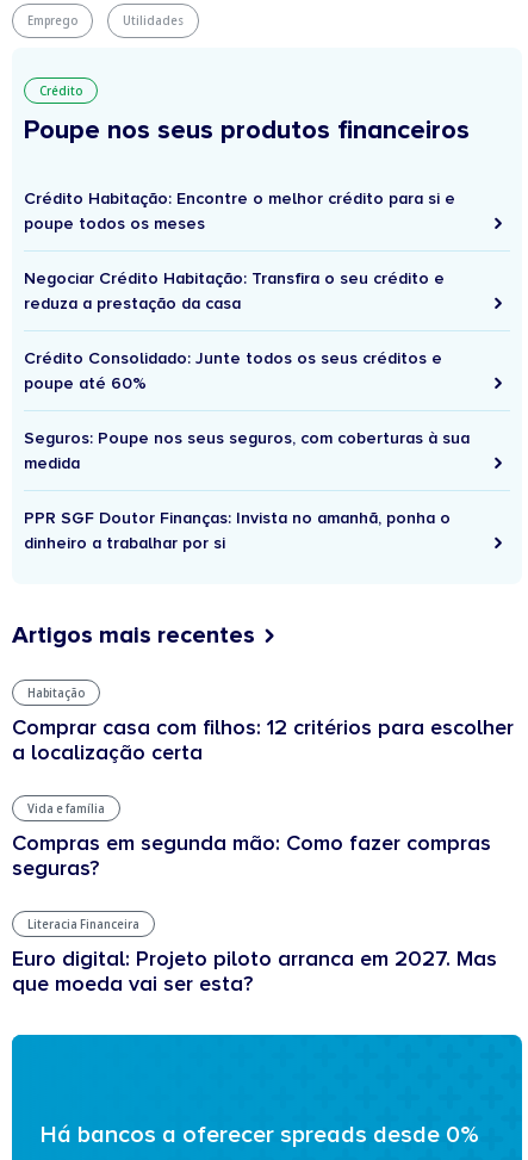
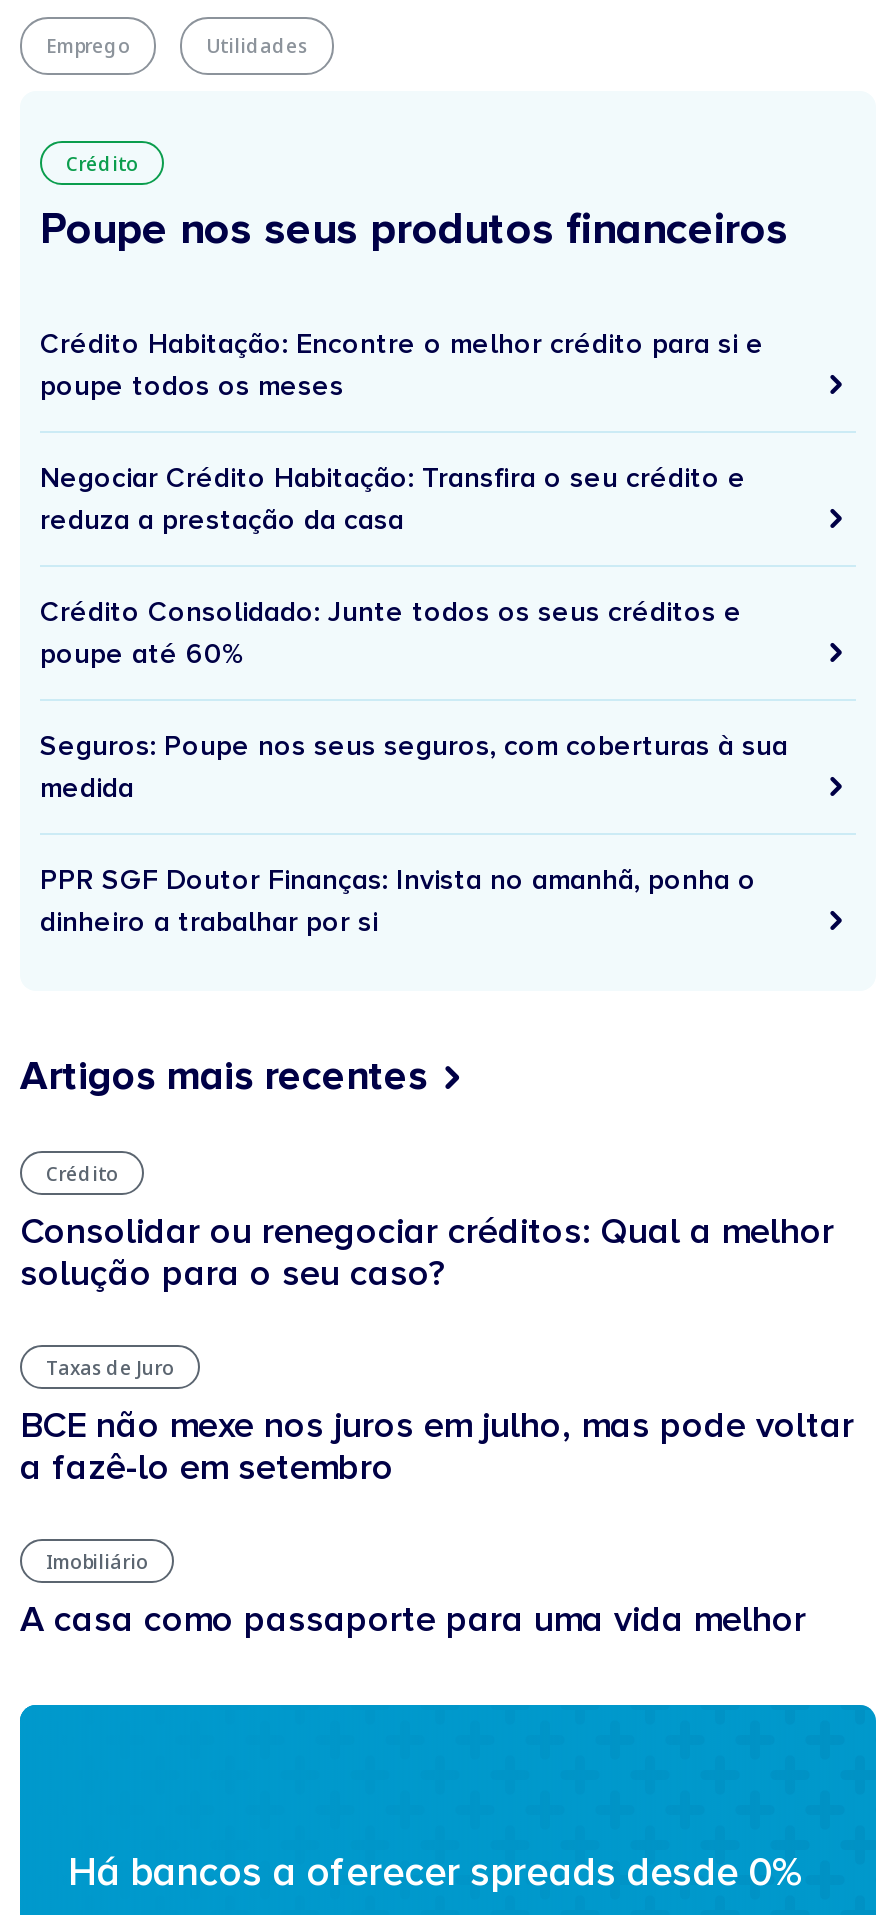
- Habitação
+ Crédito

- Comprar casa com filhos: 12 critérios para escolher
- a localização certa
+ Consolidar ou renegociar créditos: Qual a melhor
+ solução para o seu caso?

- Vida e família
+ Taxas de Juro

- Compras em segunda mão: Como fazer compras
- seguras?
+ BCE não mexe nos juros em julho, mas pode voltar
+ a fazê-lo em setembro

- Literacia Financeira
+ Imobiliário

- Euro digital: Projeto piloto arranca em 2027. Mas
- que moeda vai ser esta?
+ A casa como passaporte para uma vida melhor
